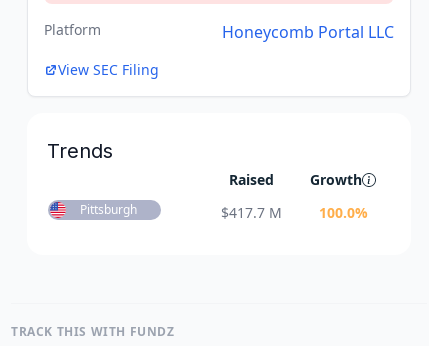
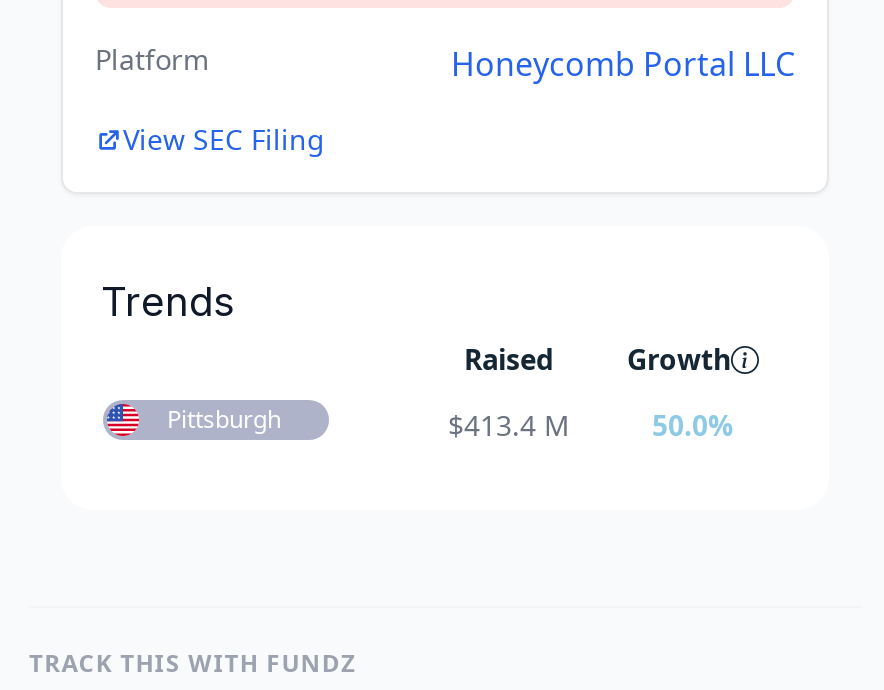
- $417.7 M
+ $413.4 M

- 100.0%
+ 50.0%
